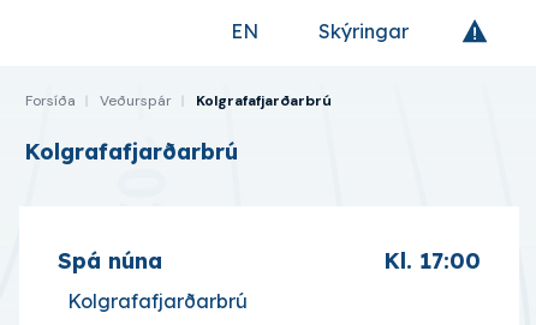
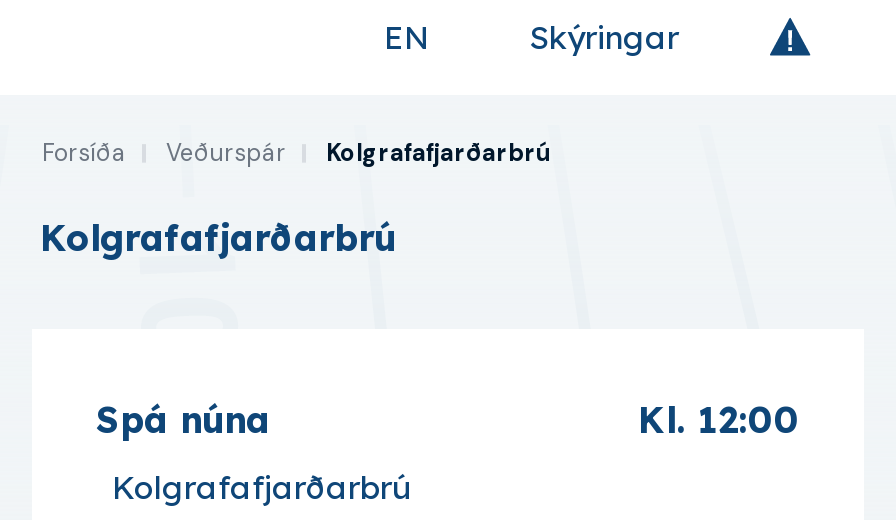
- Kl. 17:00
+ Kl. 12:00
